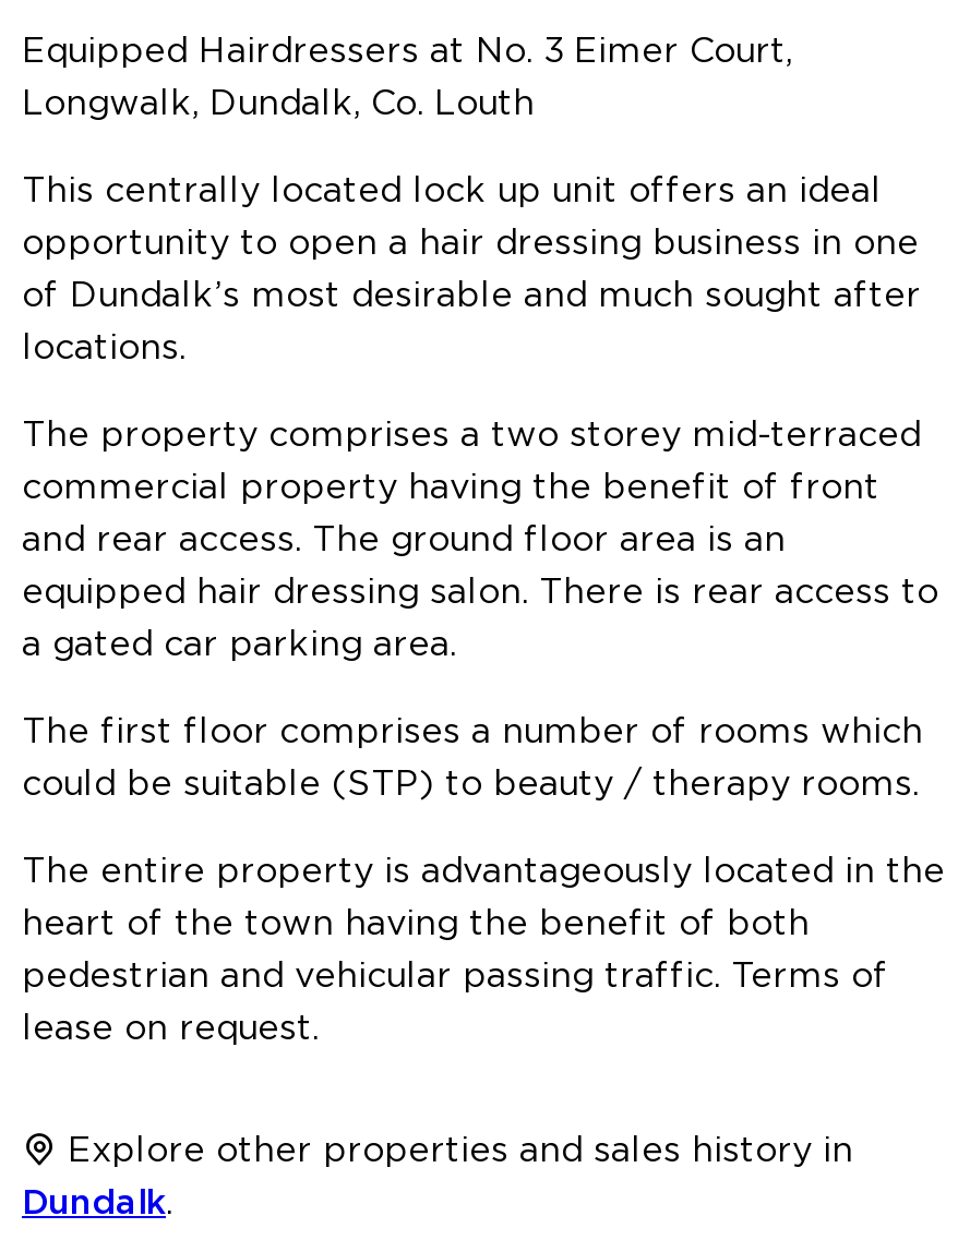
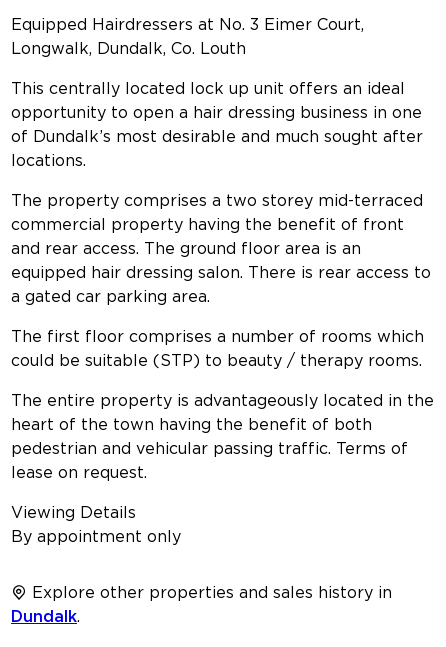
+ Viewing Details
+ By appointment only
